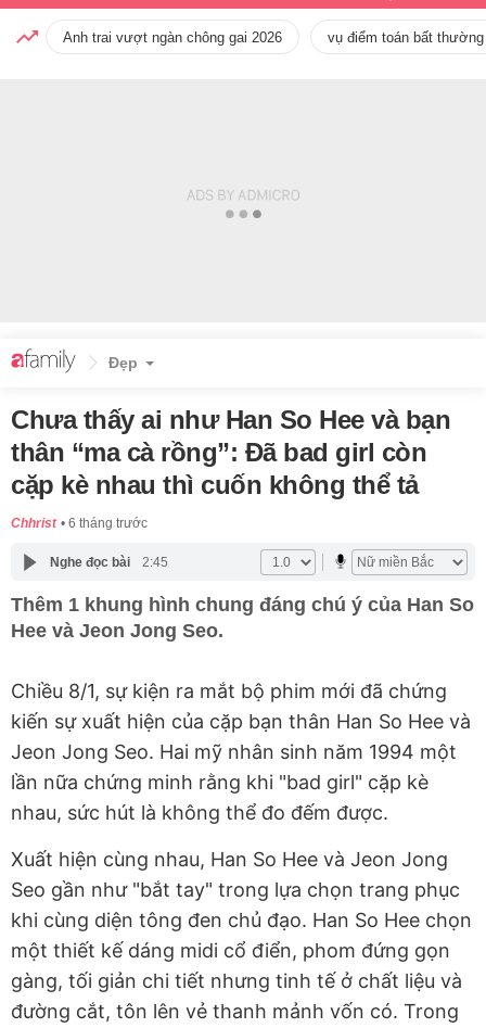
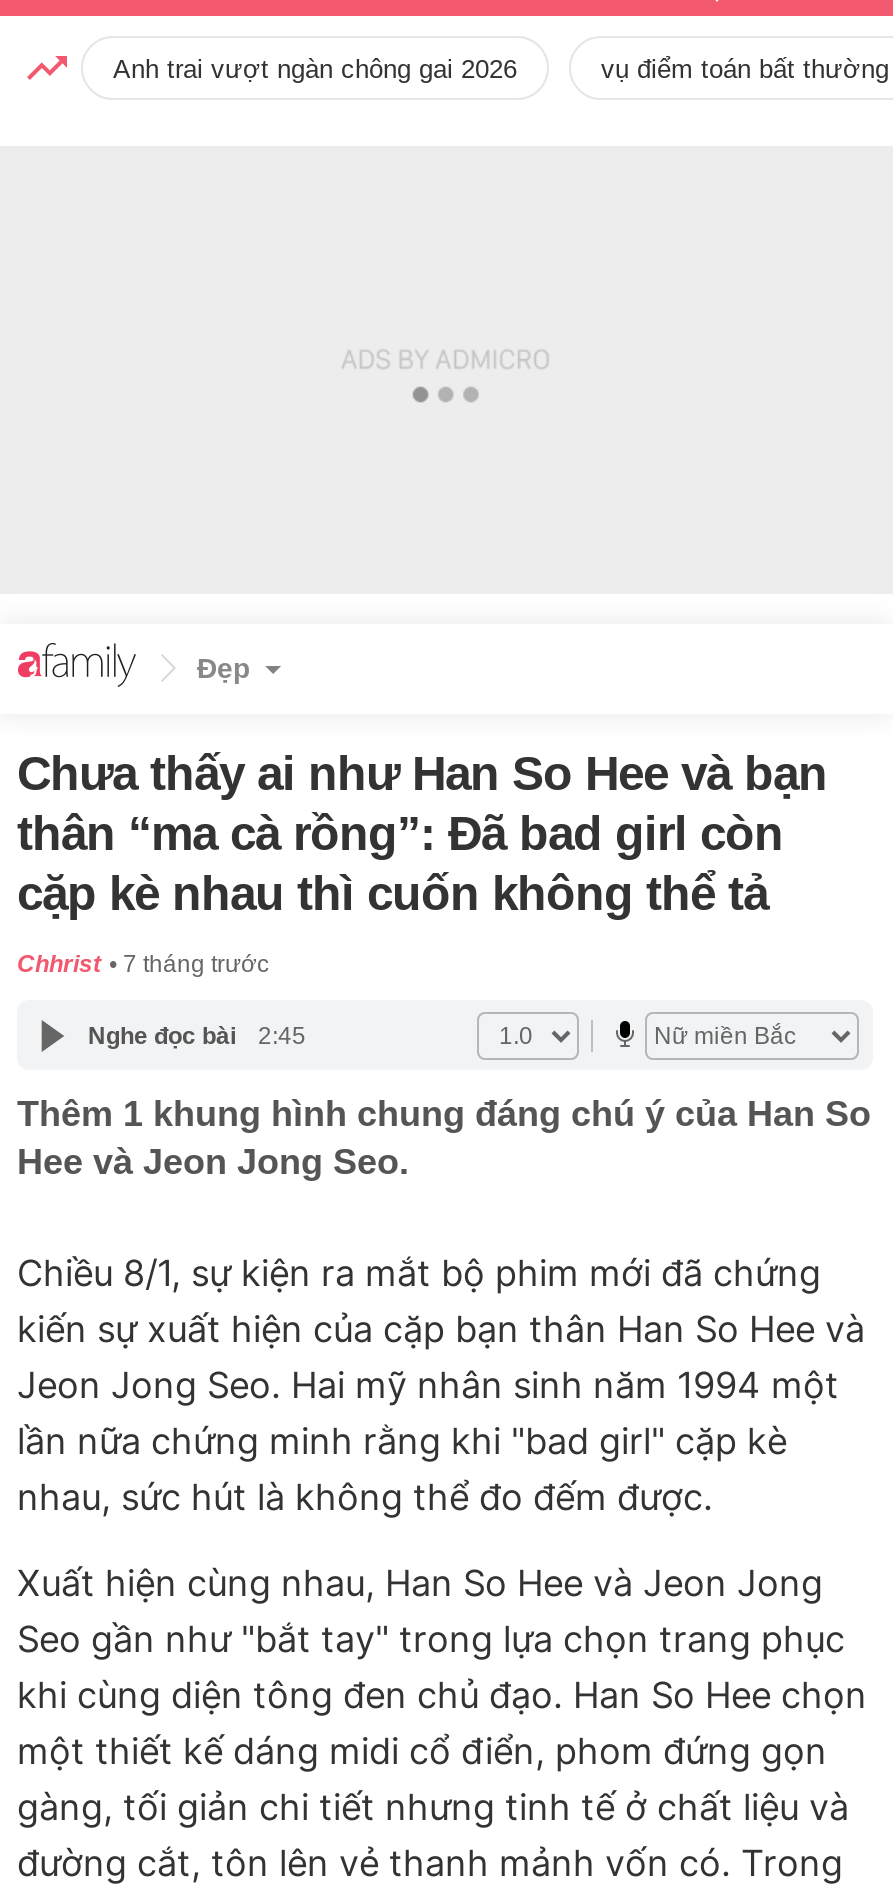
- Chhrist 6 tháng trước
+ Chhrist 7 tháng trước
